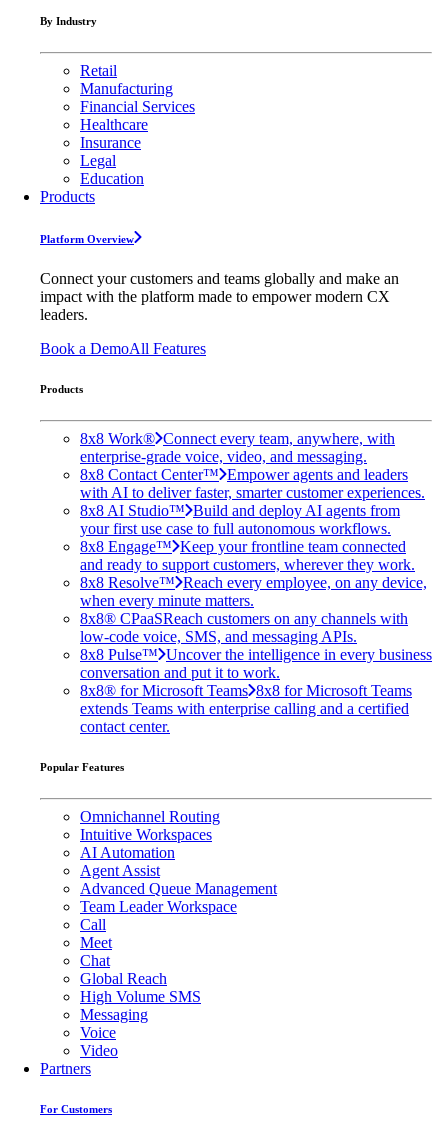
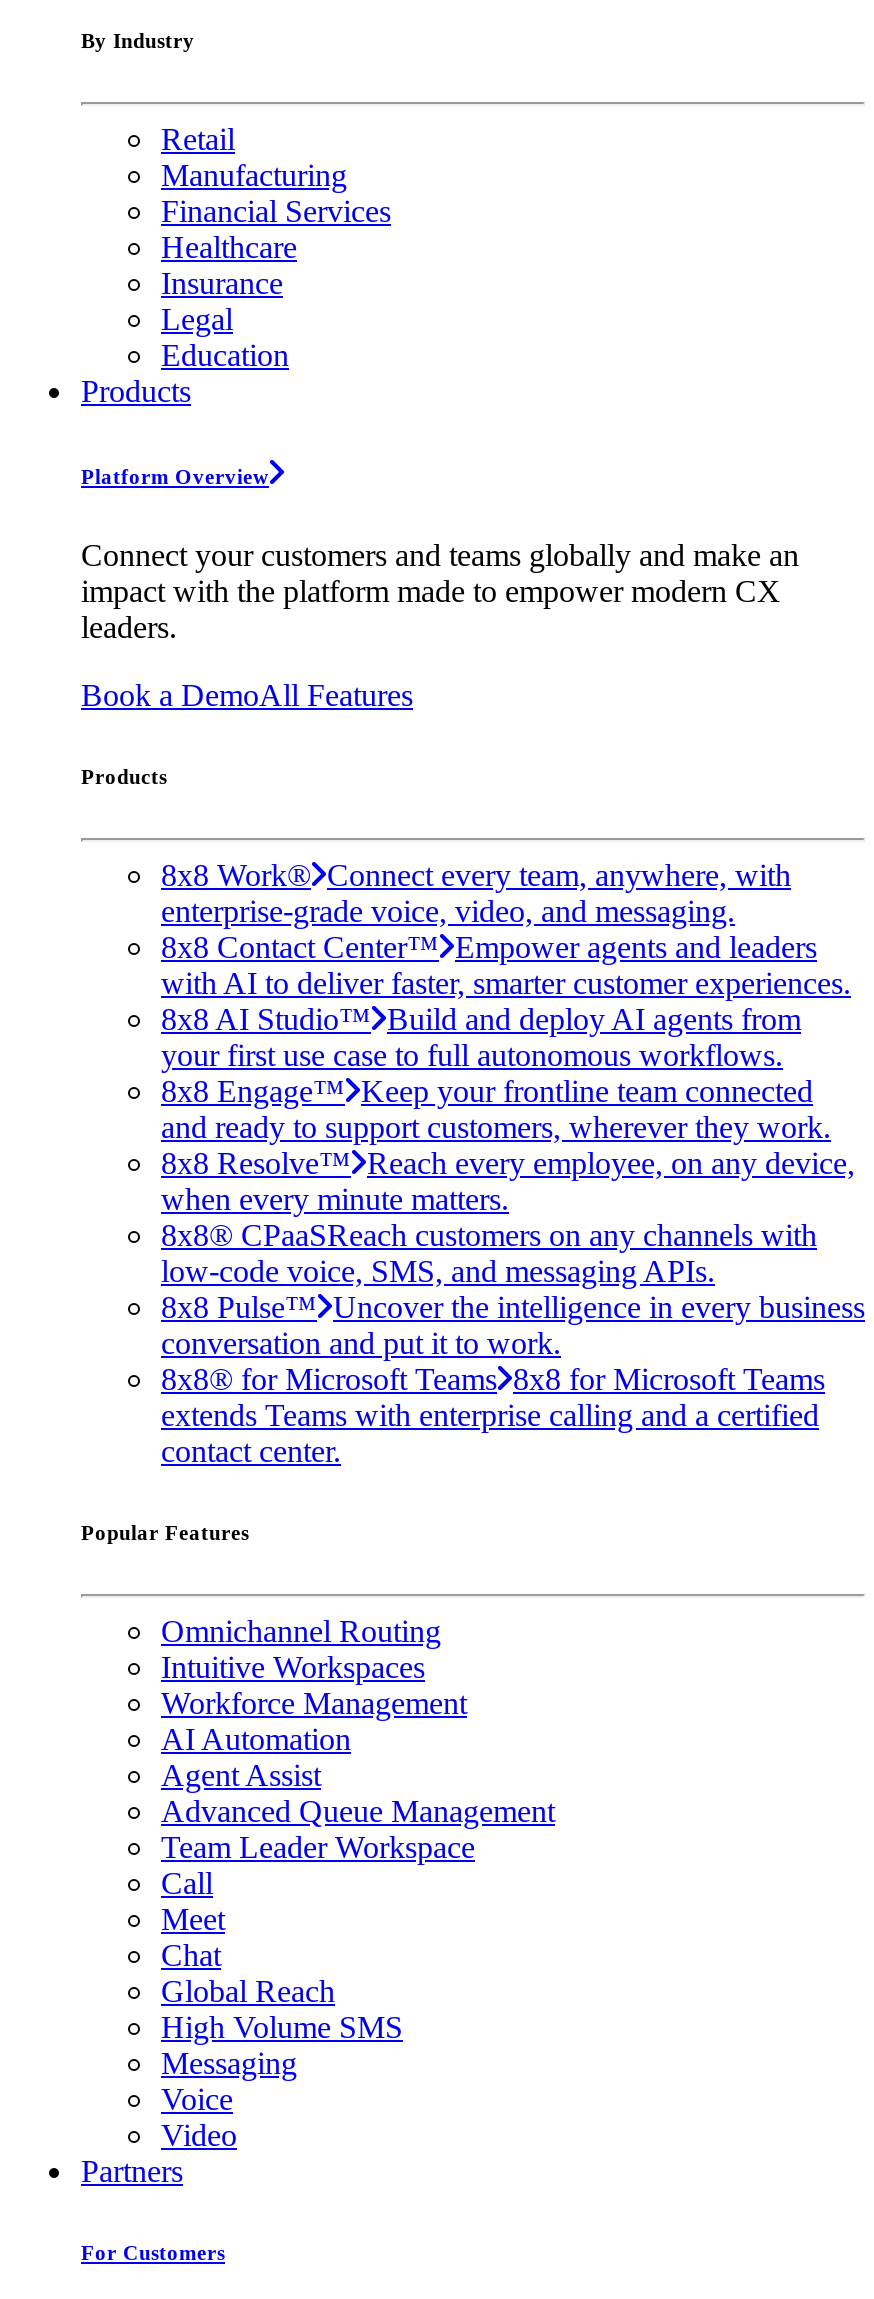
+ Workforce Management
